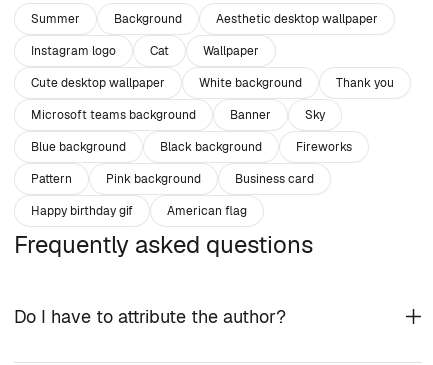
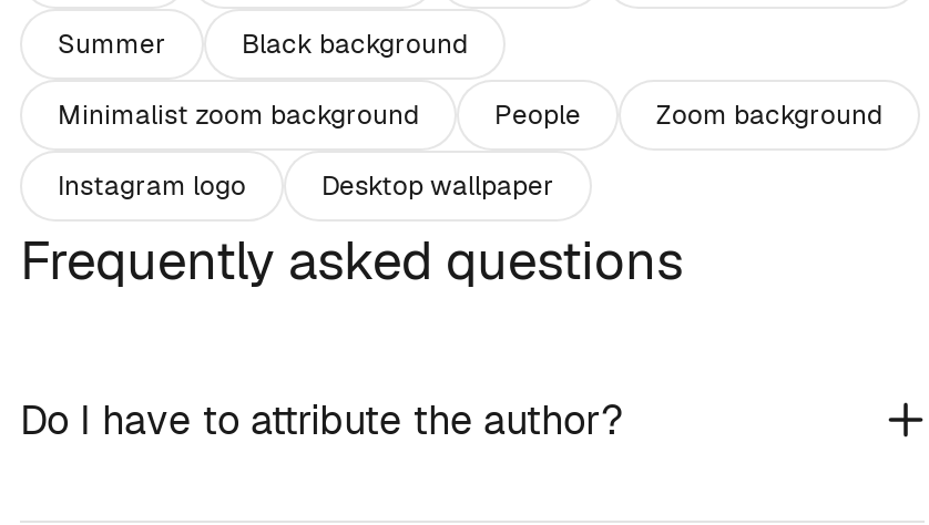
- Background
- Aesthetic desktop wallpaper
+ Minimalist zoom background
+ People
+ Zoom background

- Cat
- Wallpaper
- Cute desktop wallpaper
- White background
- Thank you
- Microsoft teams background
- Banner
- Sky
- Blue background
- Fireworks
- Pattern
- Pink background
- Business card
- Happy birthday gif
- American flag
+ Desktop wallpaper

moved down: Instagram logo

moved up: Black background
